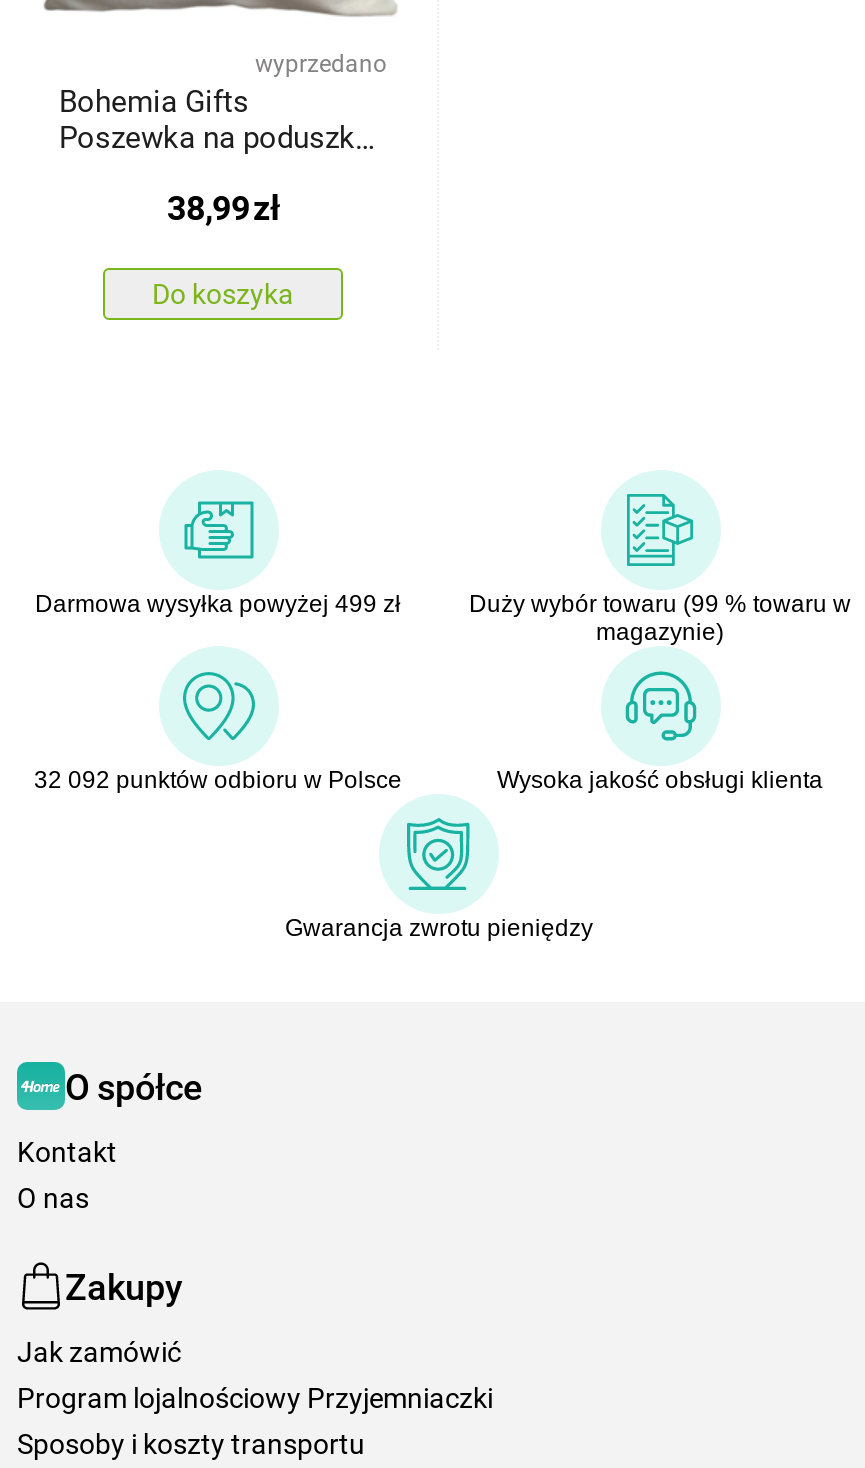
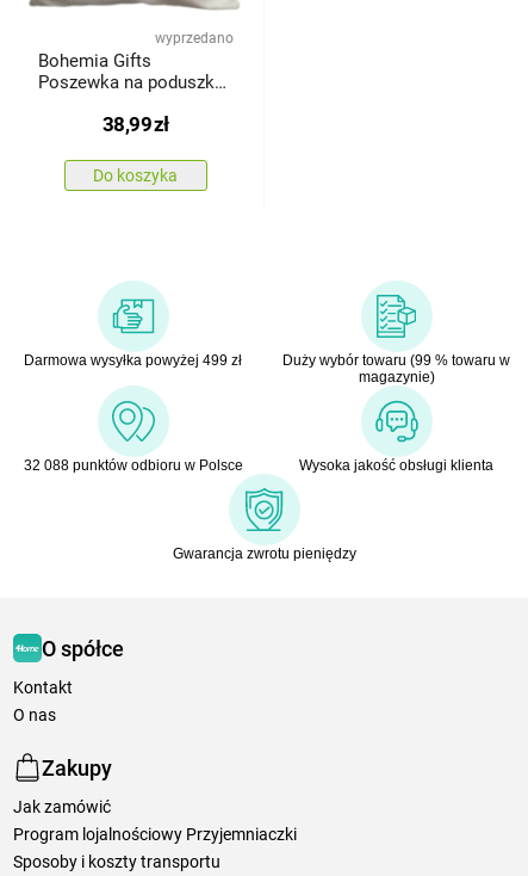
- 32 092 punktów odbioru w Polsce
+ 32 088 punktów odbioru w Polsce
